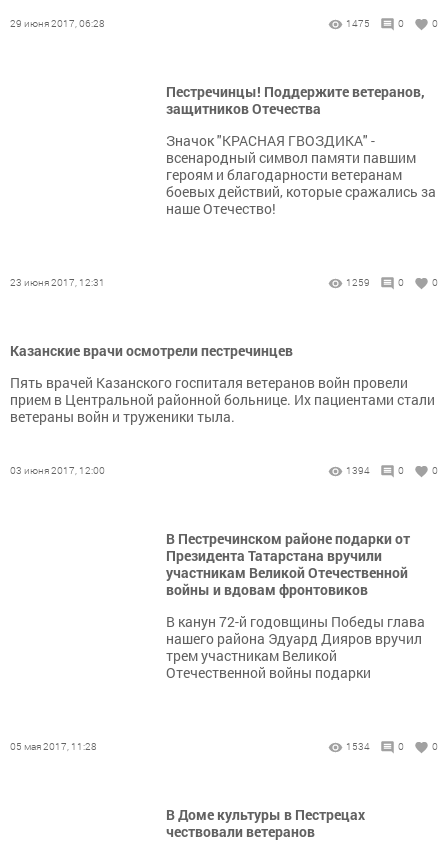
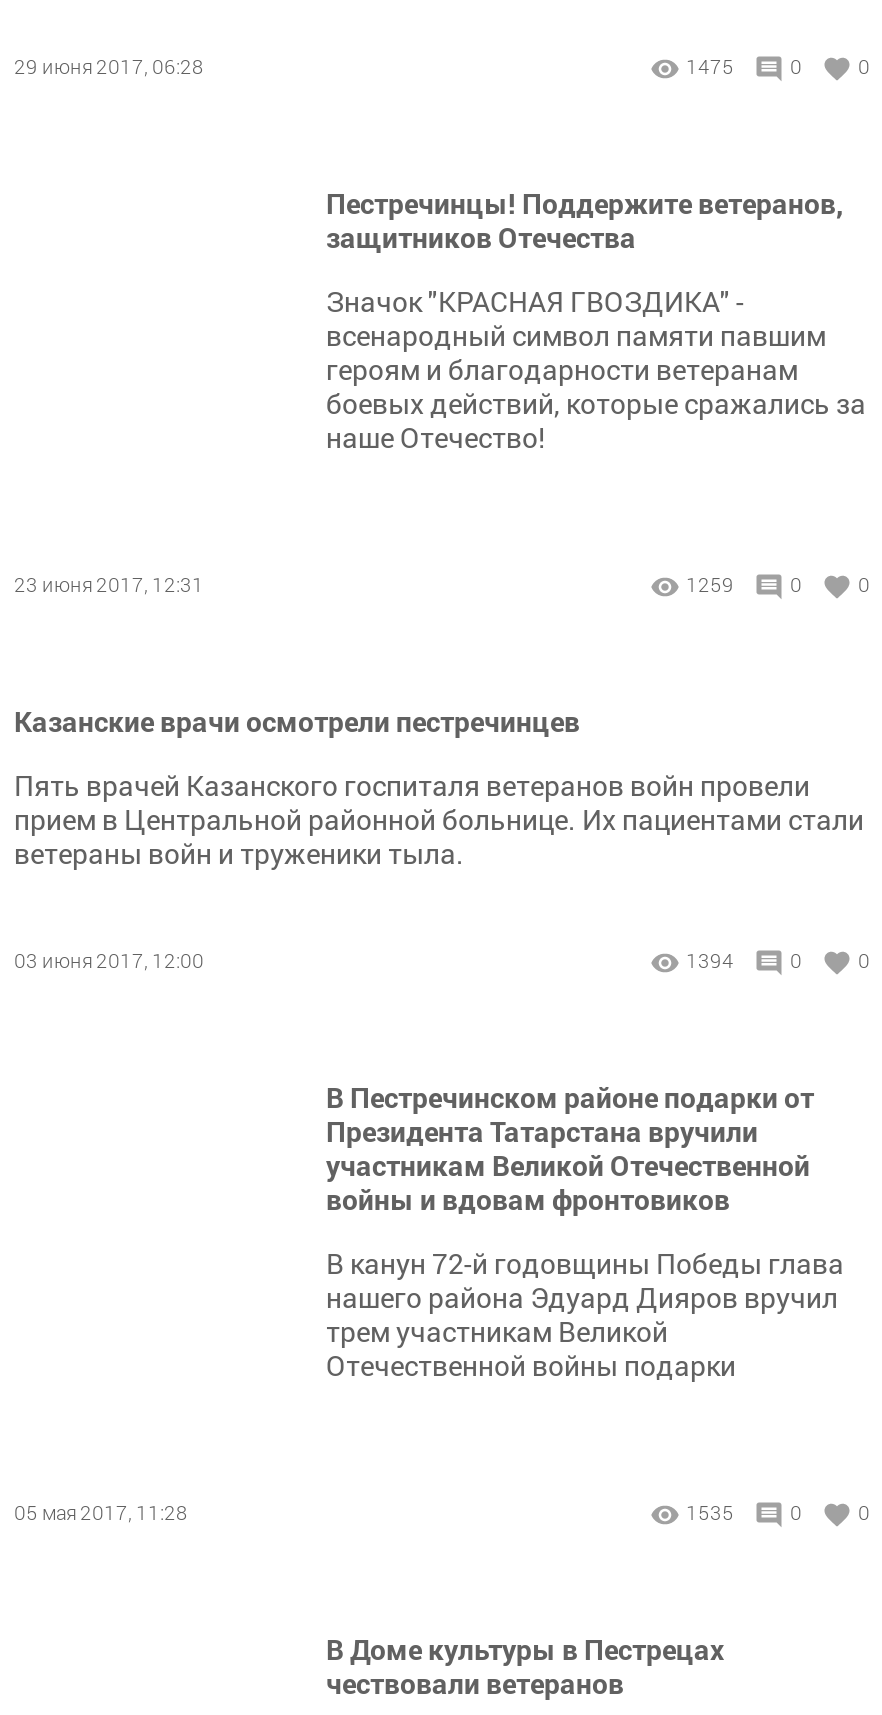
- 1534
+ 1535
